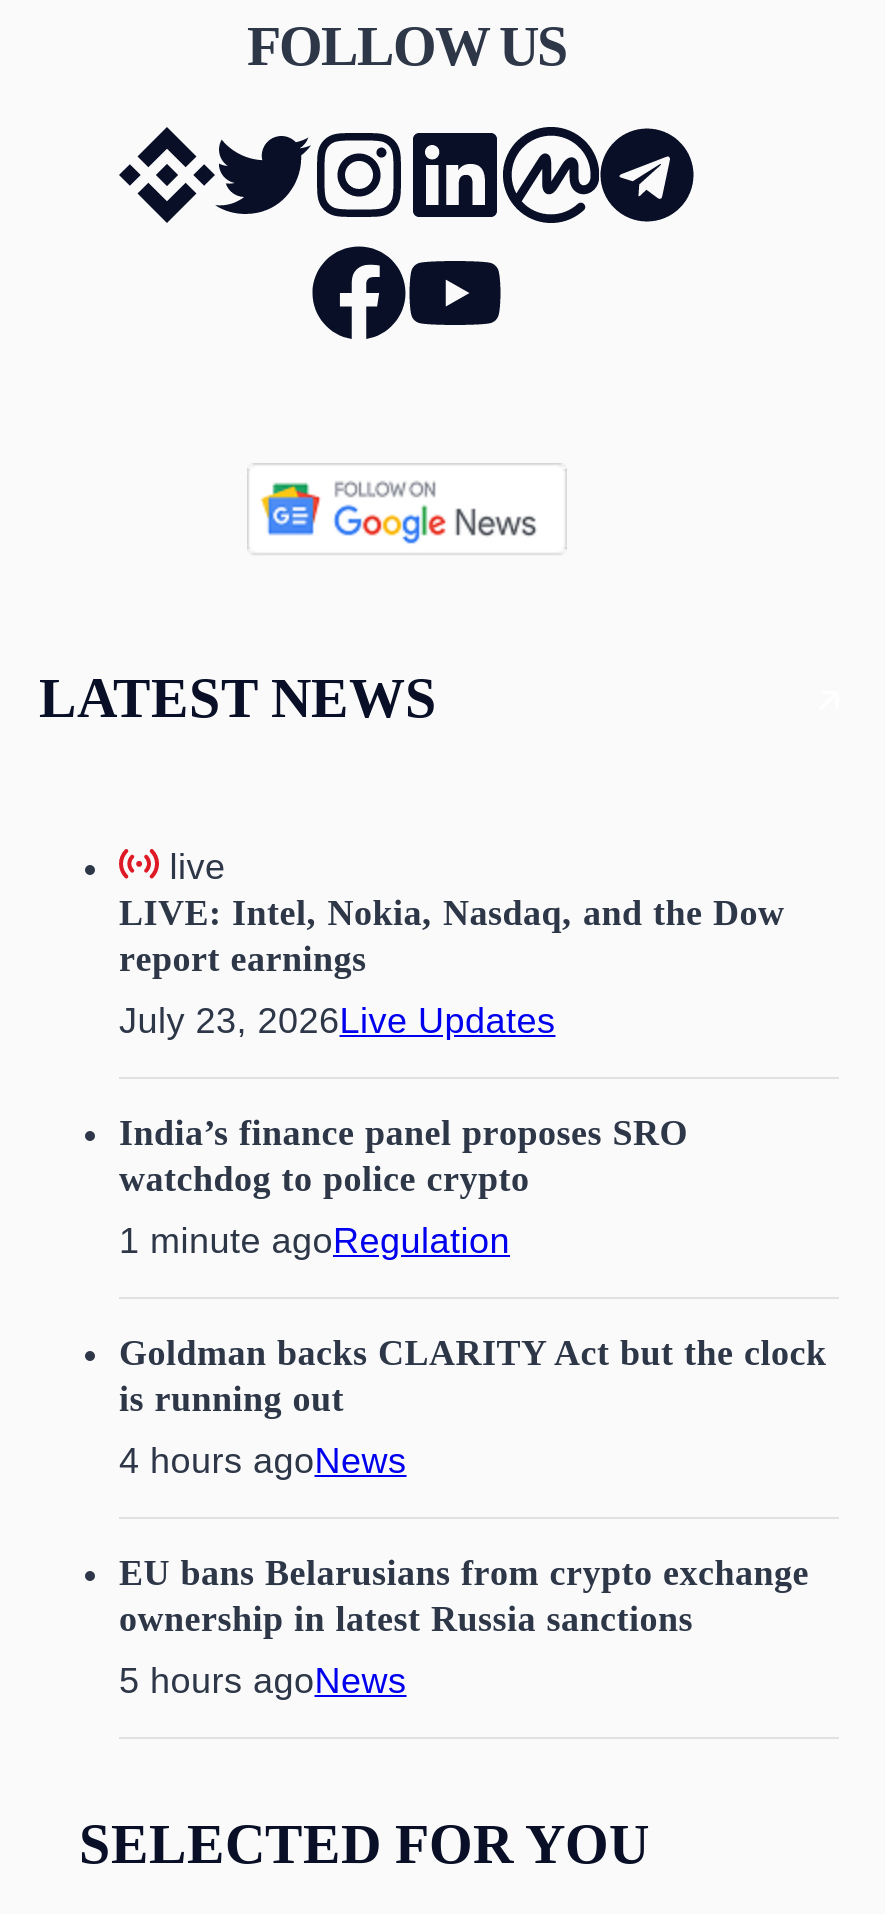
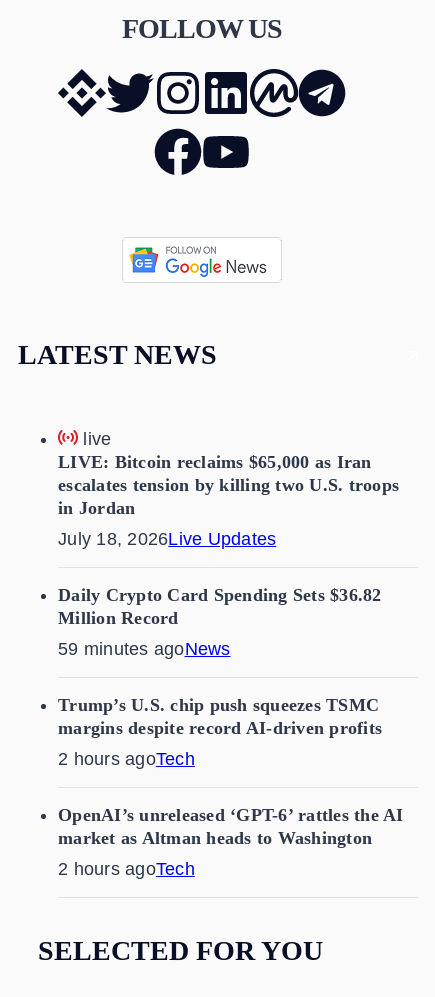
- LIVE: Intel, Nokia, Nasdaq, and the Dow
- report earnings
+ LIVE: Bitcoin reclaims $65,000 as Iran
+ escalates tension by killing two U.S. troops
+ in Jordan

- July 23, 2026Live Updates
+ July 18, 2026Live Updates

- India’s finance panel proposes SRO
- watchdog to police crypto
+ Daily Crypto Card Spending Sets $36.82
+ Million Record

- 1 minute agoRegulation
+ 59 minutes agoNews

- Goldman backs CLARITY Act but the clock
- is running out
+ Trump’s U.S. chip push squeezes TSMC
+ margins despite record AI-driven profits

- 4 hours agoNews
+ 2 hours agoTech

- EU bans Belarusians from crypto exchange
- ownership in latest Russia sanctions
+ OpenAI’s unreleased ‘GPT-6’ rattles the AI
+ market as Altman heads to Washington

- 5 hours agoNews
+ 2 hours agoTech
